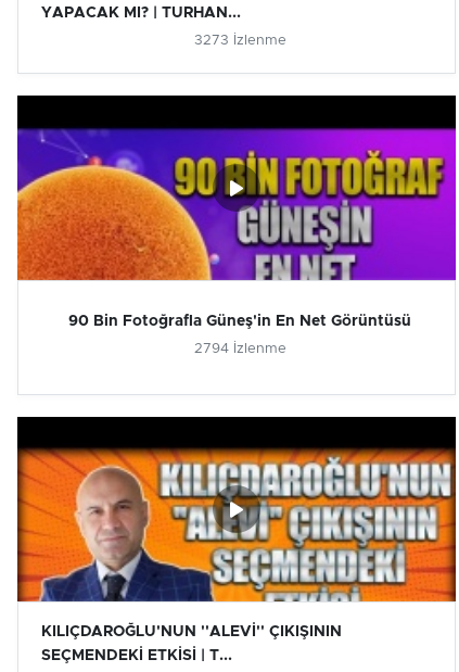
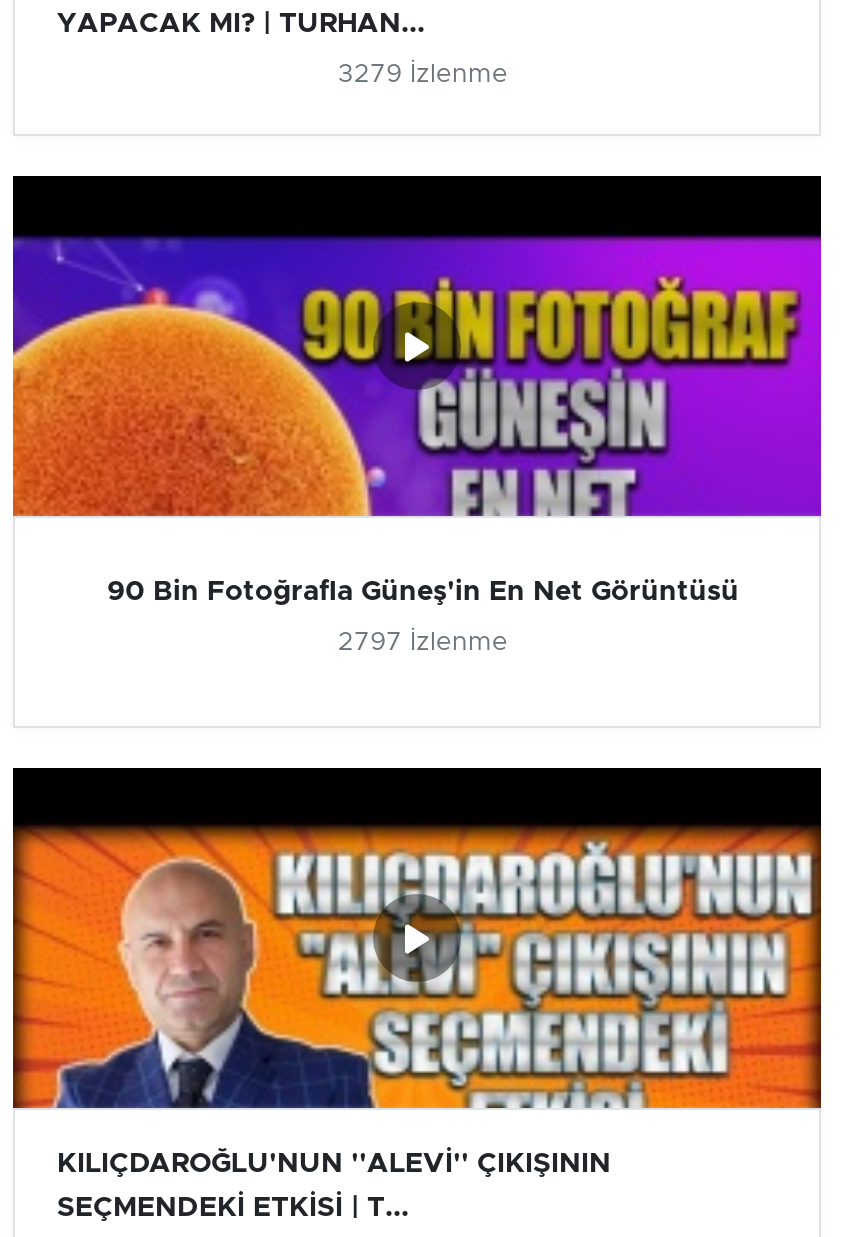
- 3273 İzlenme
+ 3279 İzlenme

- 2794 İzlenme
+ 2797 İzlenme
